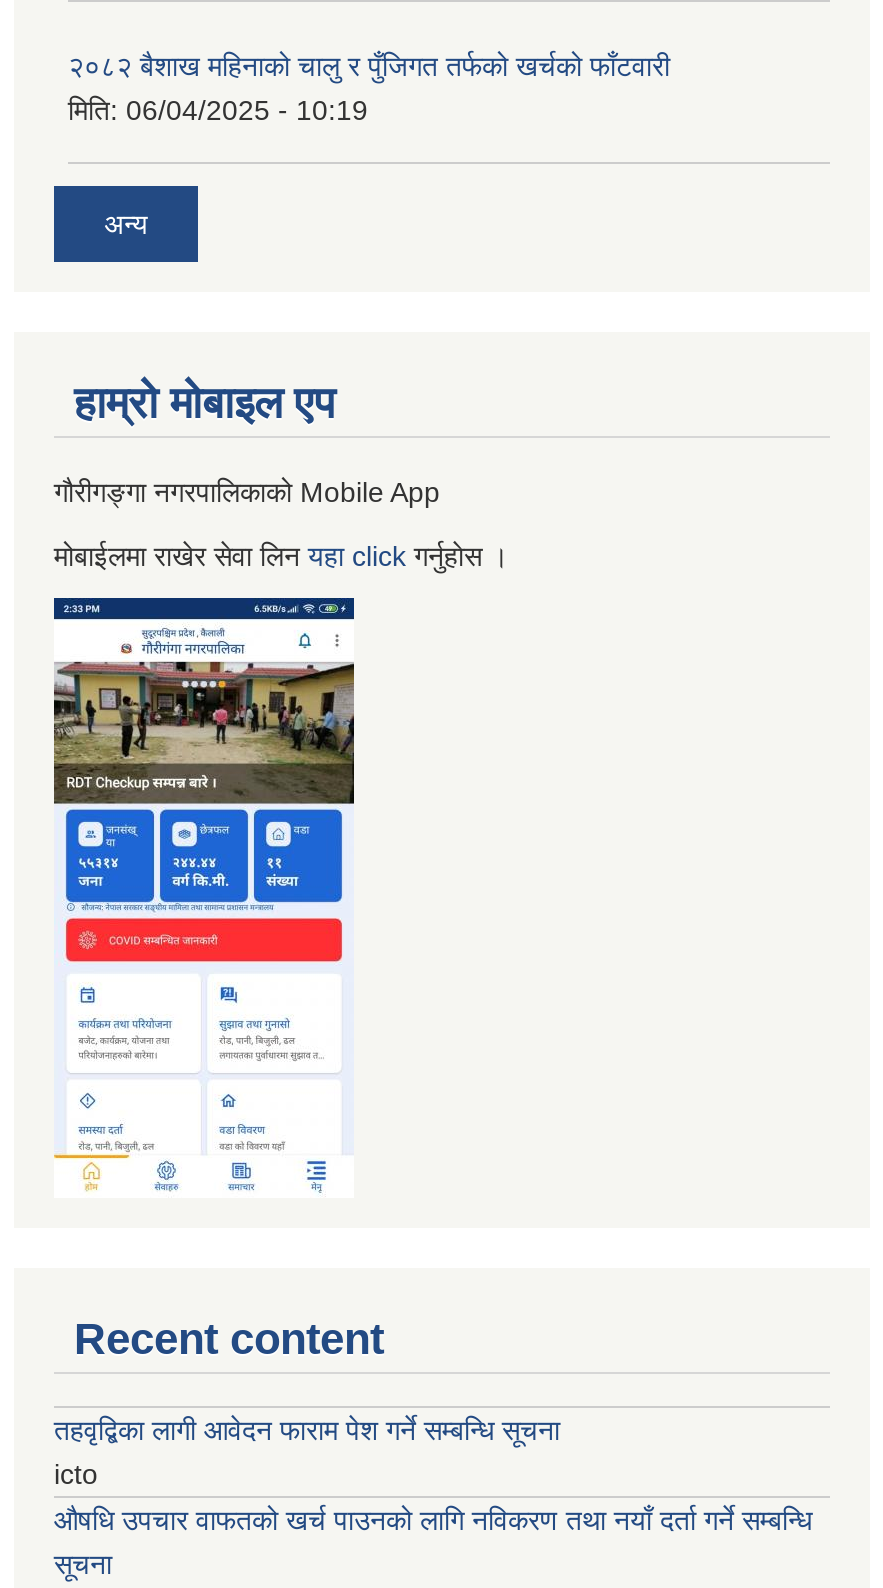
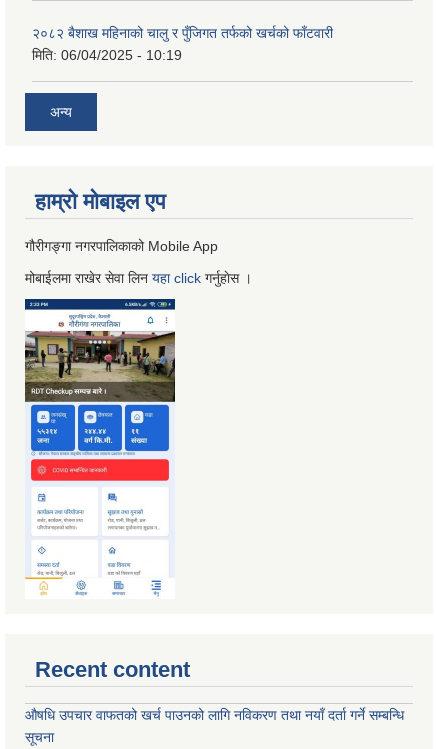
- तहवृद्बिका लागी आवेदन फाराम पेश गर्ने सम्बन्धि सूचना
- icto
